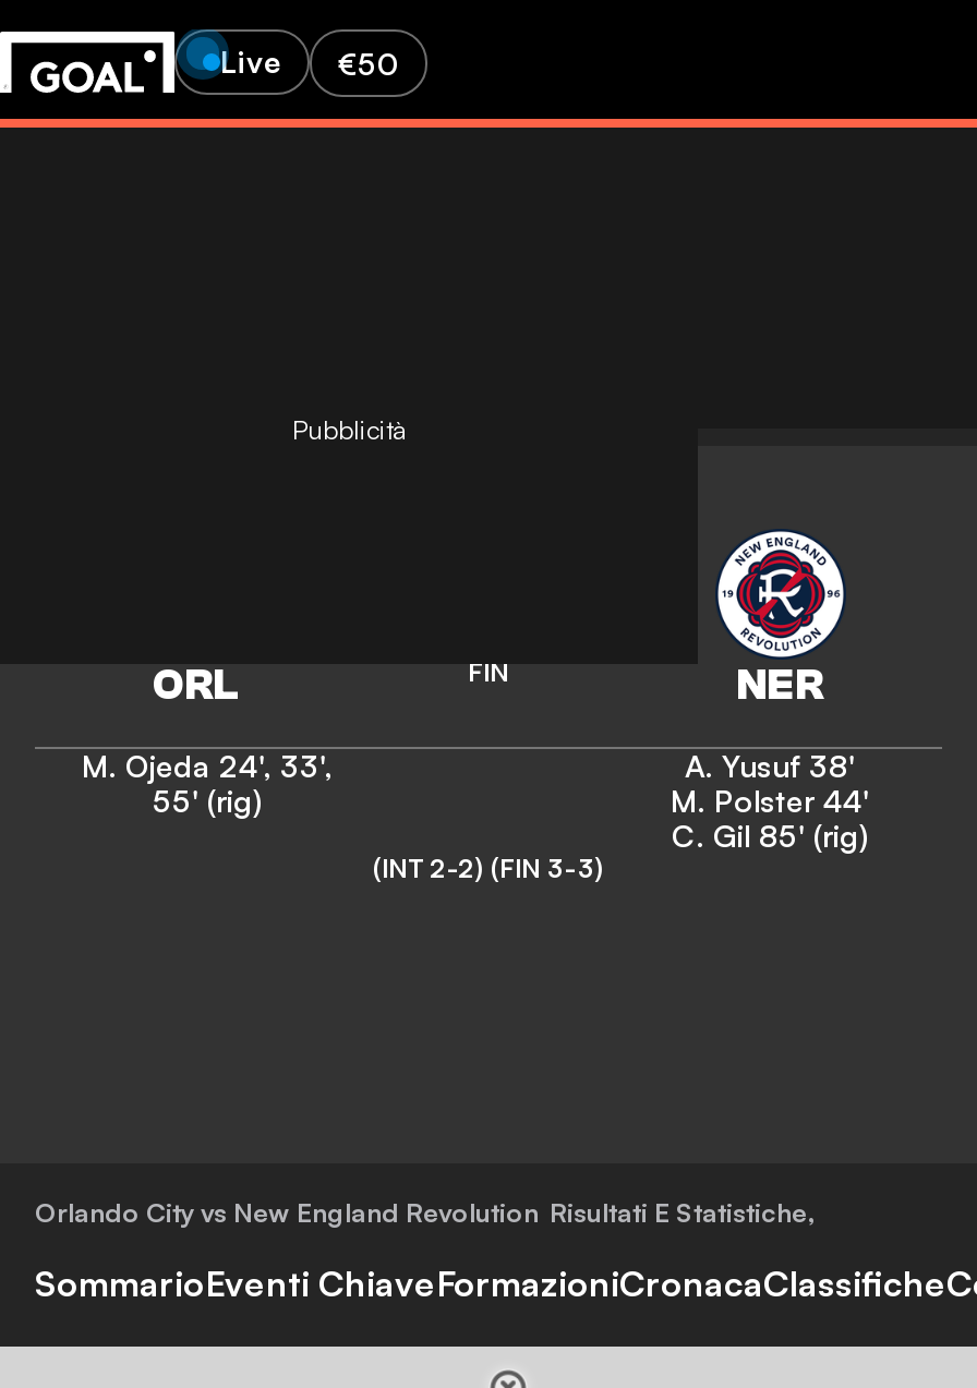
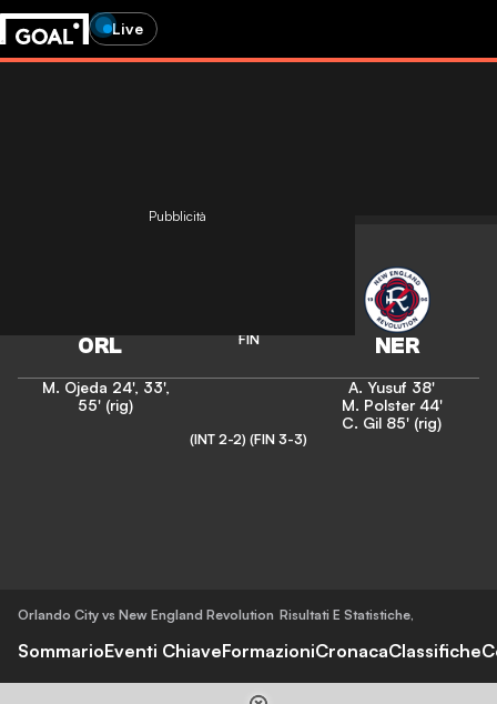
- €50
